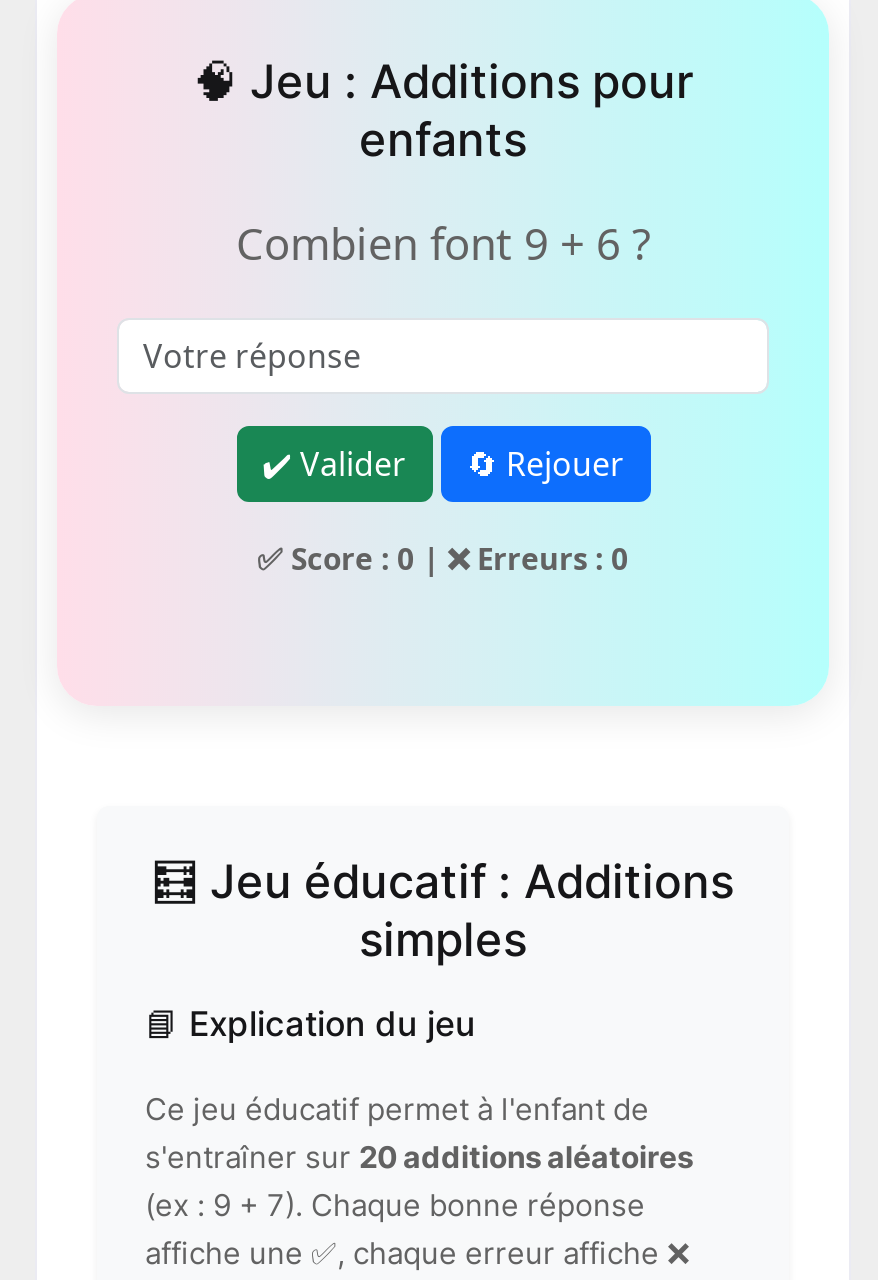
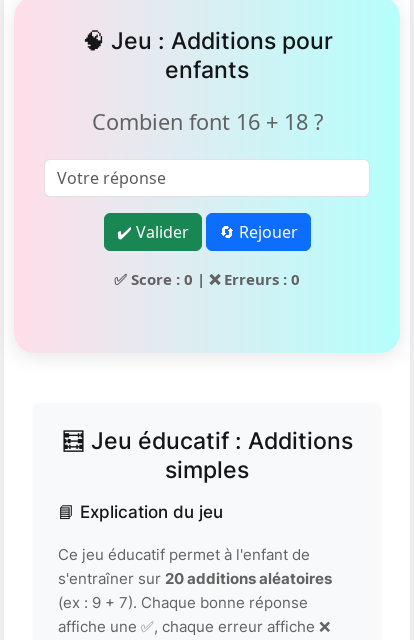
- Combien font 9 + 6 ?
+ Combien font 16 + 18 ?
